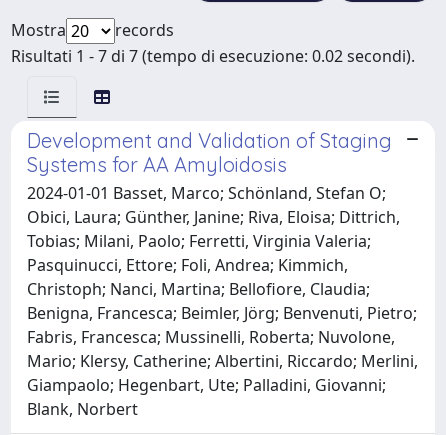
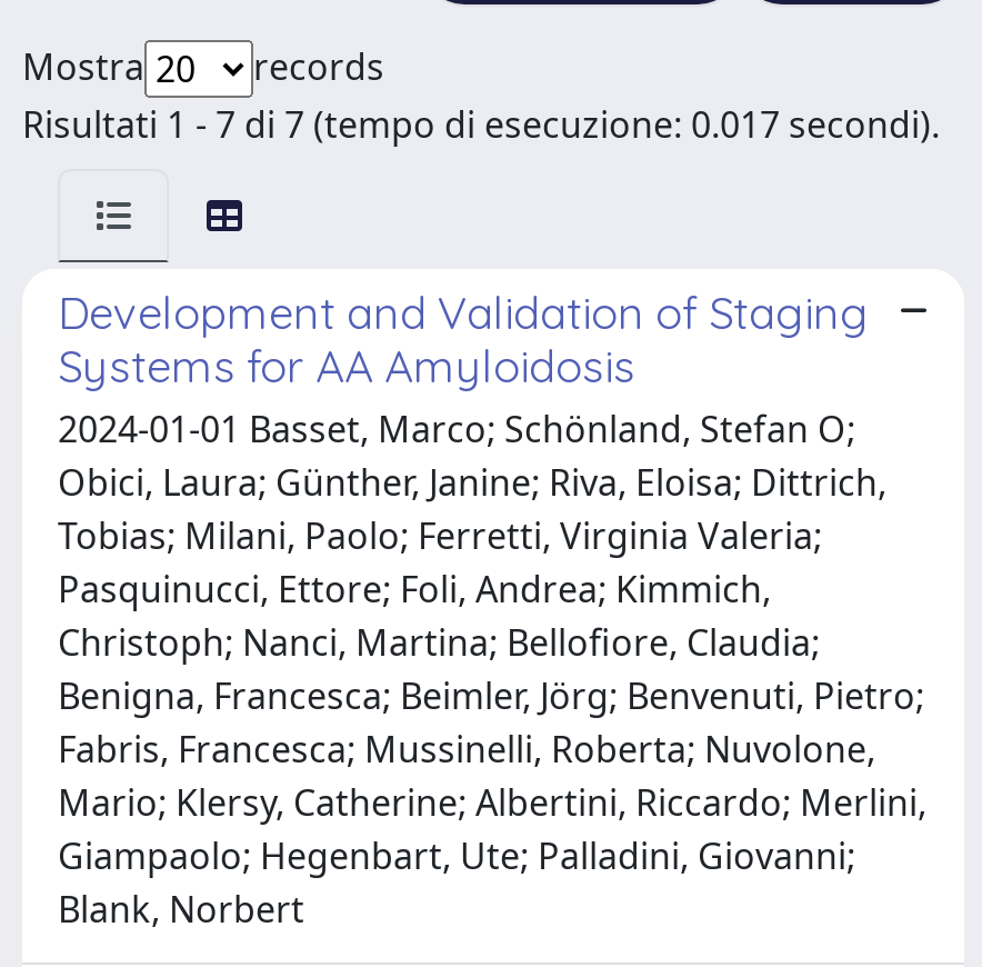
- Risultati 1 - 7 di 7 (tempo di esecuzione: 0.02 secondi).
+ Risultati 1 - 7 di 7 (tempo di esecuzione: 0.017 secondi).
